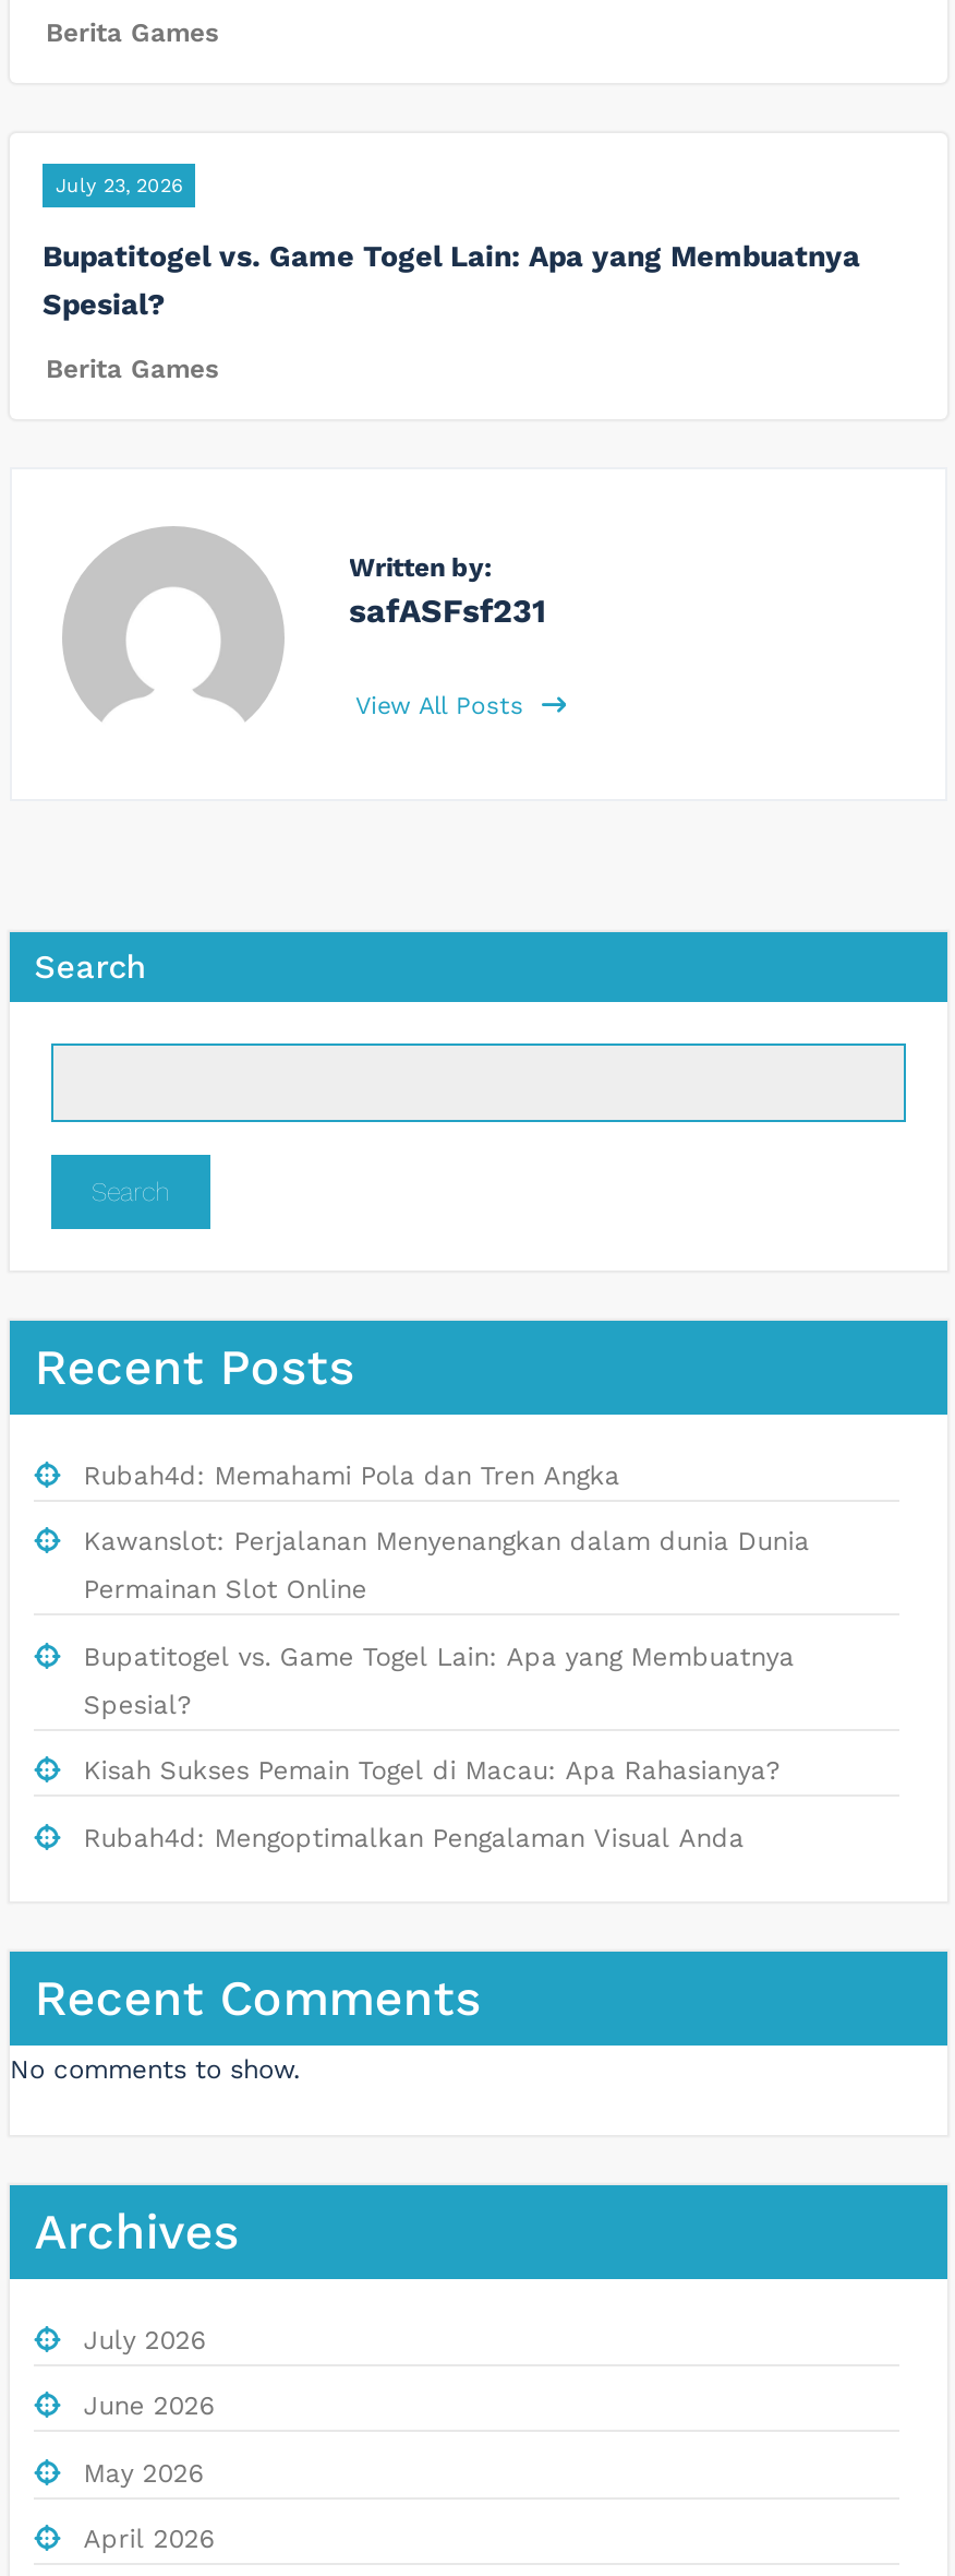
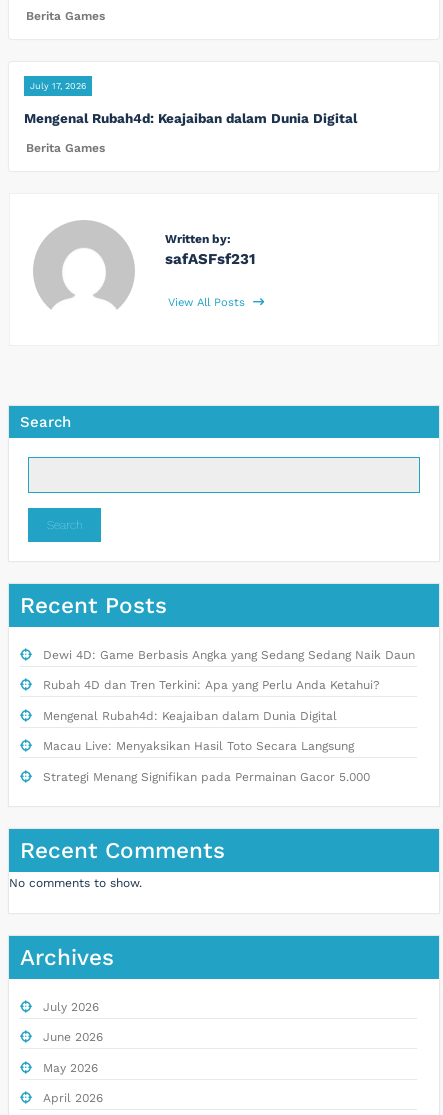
- July 23, 2026
+ July 17, 2026

- Bupatitogel vs. Game Togel Lain: Apa yang Membuatnya
- Spesial?
+ Mengenal Rubah4d: Keajaiban dalam Dunia Digital

- Rubah4d: Memahami Pola dan Tren Angka
- Kawanslot: Perjalanan Menyenangkan dalam dunia Dunia
- Permainan Slot Online
- Bupatitogel vs. Game Togel Lain: Apa yang Membuatnya
- Spesial?
- Kisah Sukses Pemain Togel di Macau: Apa Rahasianya?
- Rubah4d: Mengoptimalkan Pengalaman Visual Anda
+ Dewi 4D: Game Berbasis Angka yang Sedang Sedang Naik Daun
+ Rubah 4D dan Tren Terkini: Apa yang Perlu Anda Ketahui?
+ Mengenal Rubah4d: Keajaiban dalam Dunia Digital
+ Macau Live: Menyaksikan Hasil Toto Secara Langsung
+ Strategi Menang Signifikan pada Permainan Gacor 5.000
